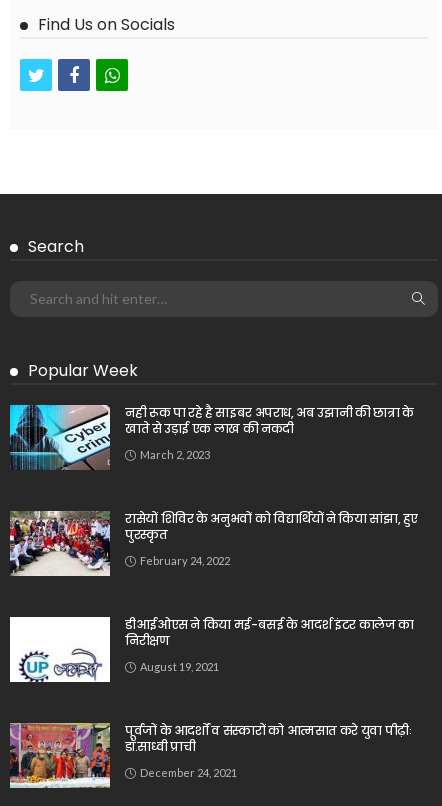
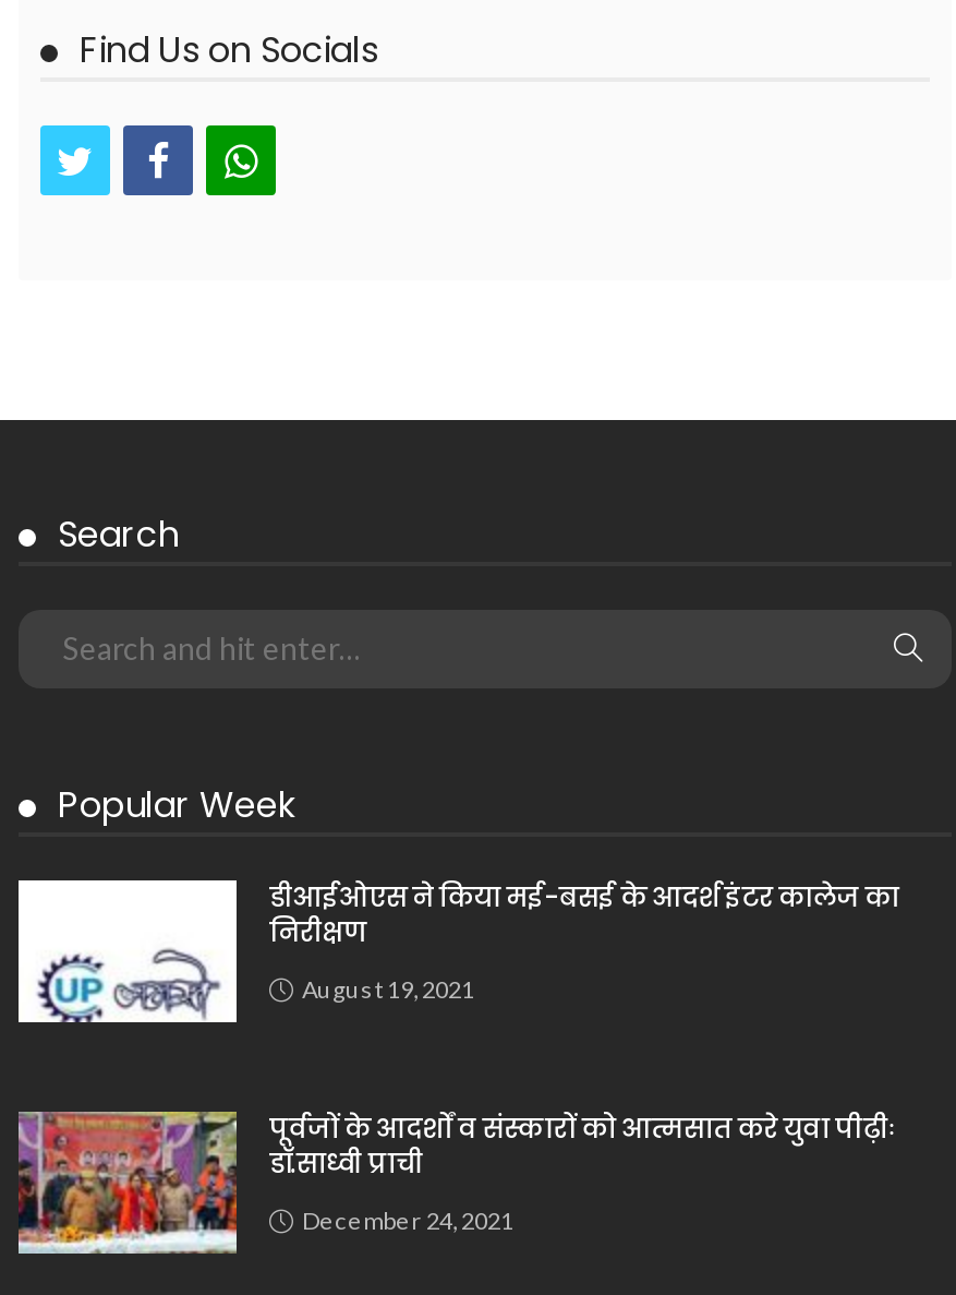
- [image]
- नही रूक पा रहे है साइबर अपराध, अब उझानी की छात्रा के
- खाते से उड़ाई एक लाख की नकदी
- March 2, 2023

- [image]
- रासेयों शिविर के अनुभवों को विद्यार्थियों ने किया सांझा, हुए
- पुरस्कृत
- February 24, 2022
